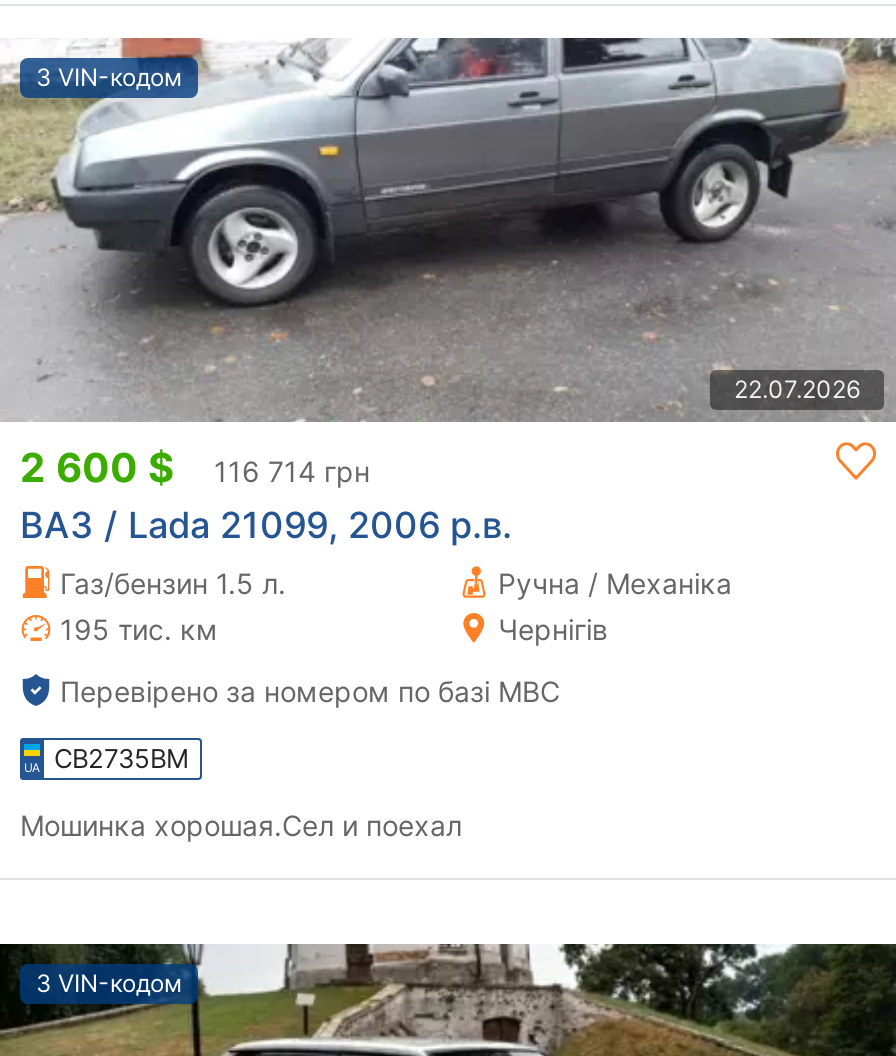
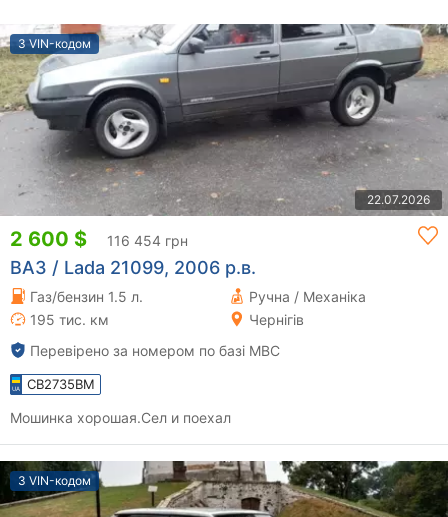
- 2 600 $ 116 714 грн
+ 2 600 $ 116 454 грн
